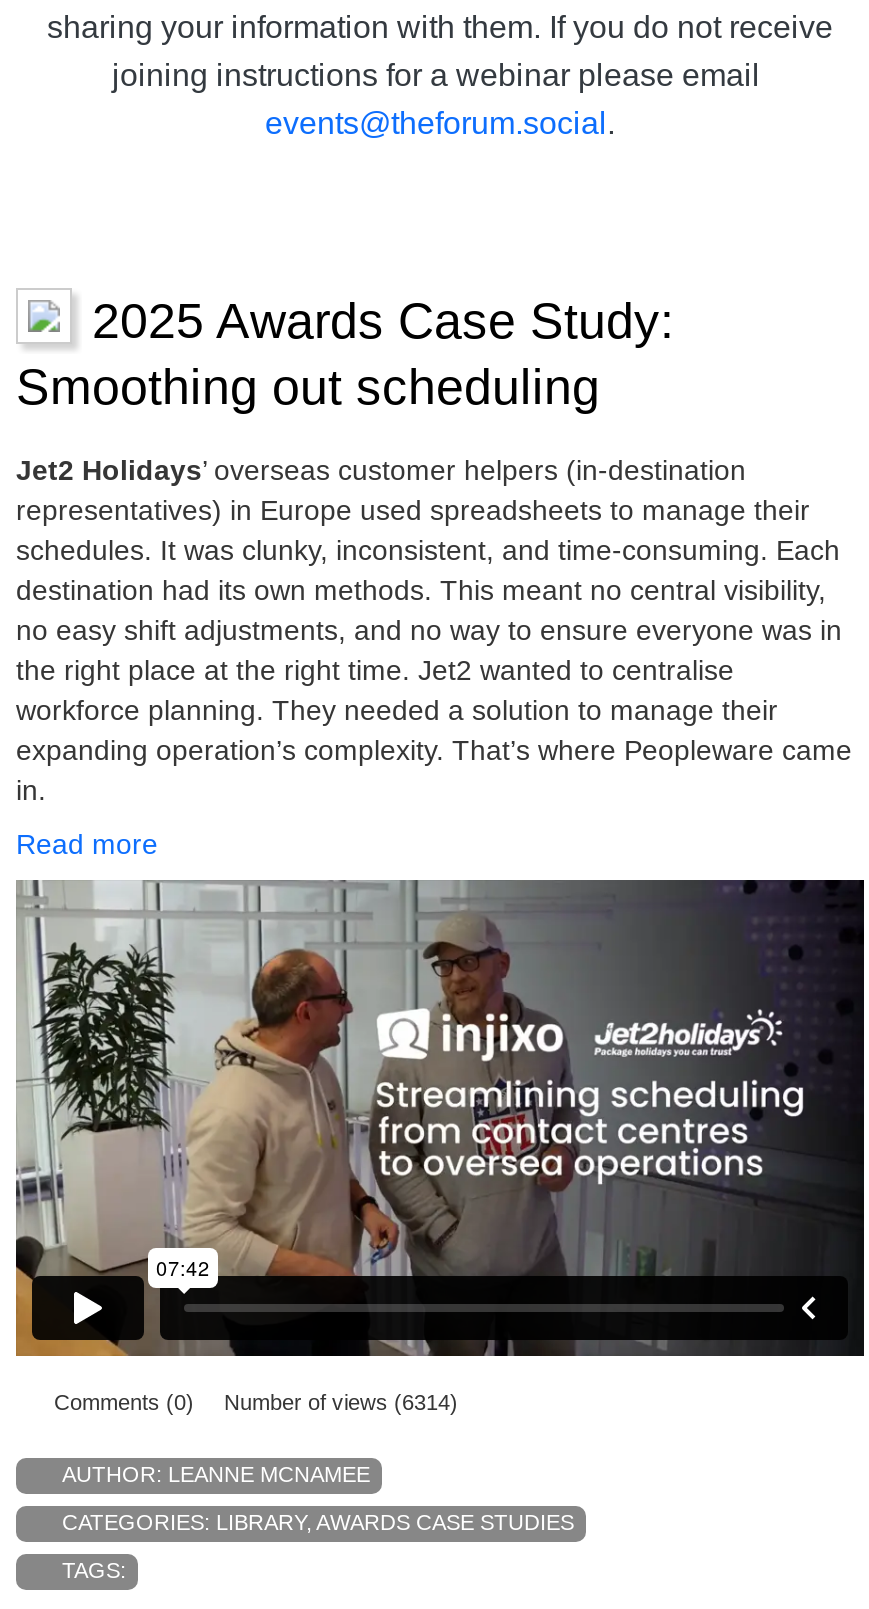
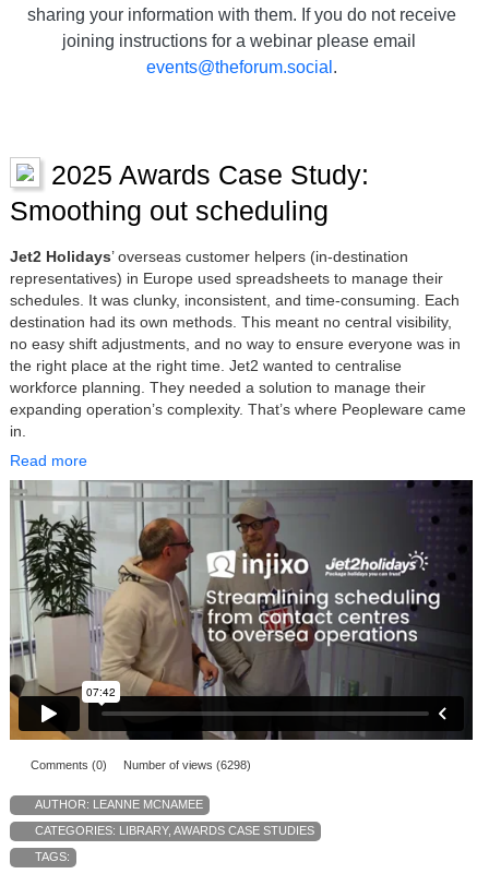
- Number of views (6314)
+ Number of views (6298)
